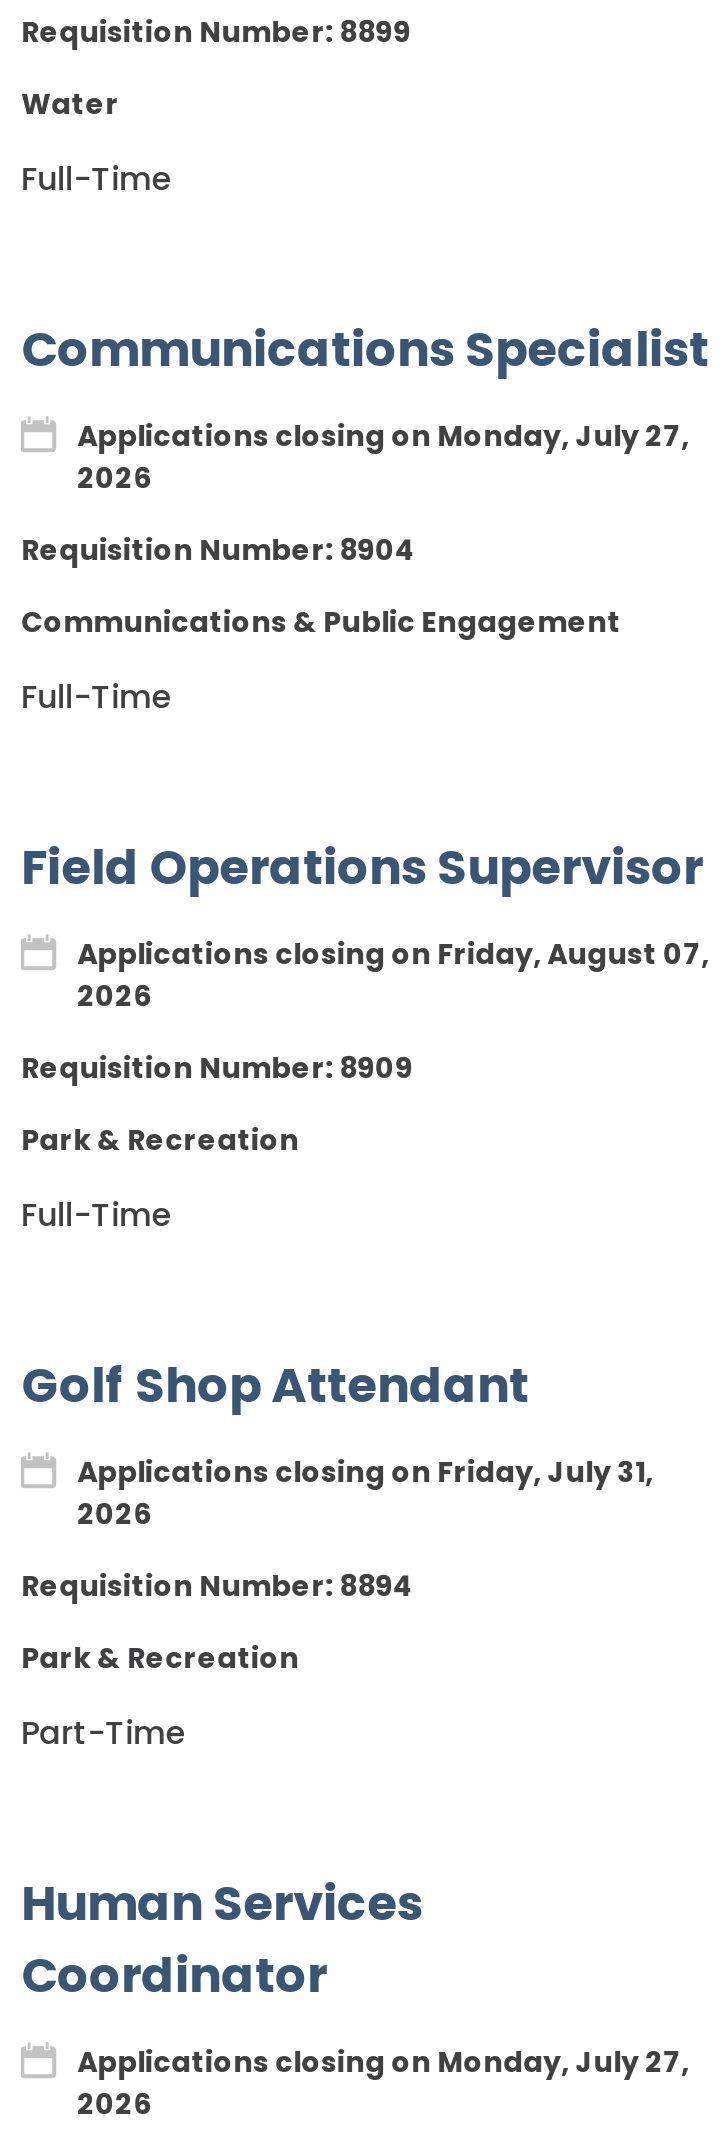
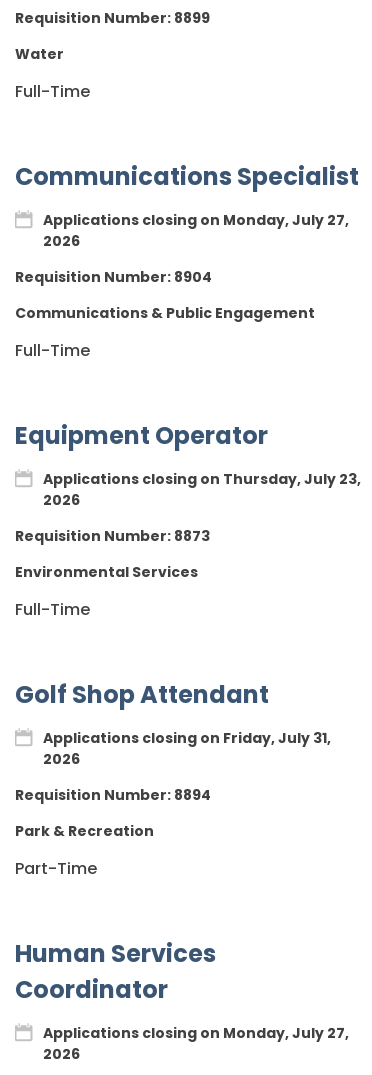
- Field Operations Supervisor
+ Equipment Operator

- Applications closing on Friday, August 07,
+ Applications closing on Thursday, July 23,

- Requisition Number: 8909
+ Requisition Number: 8873

- Park & Recreation
+ Environmental Services
